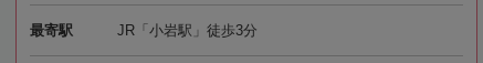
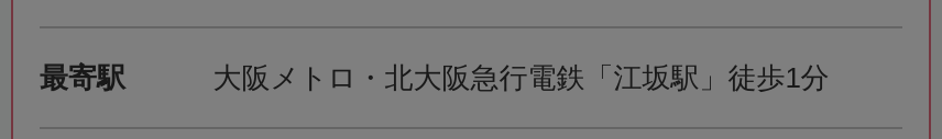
- JR「小岩駅」徒歩3分
+ 大阪メトロ・北大阪急行電鉄「江坂駅」徒歩1分
